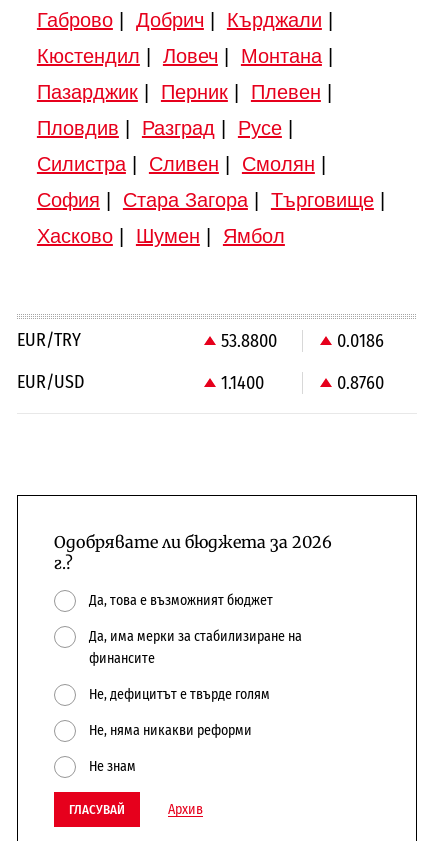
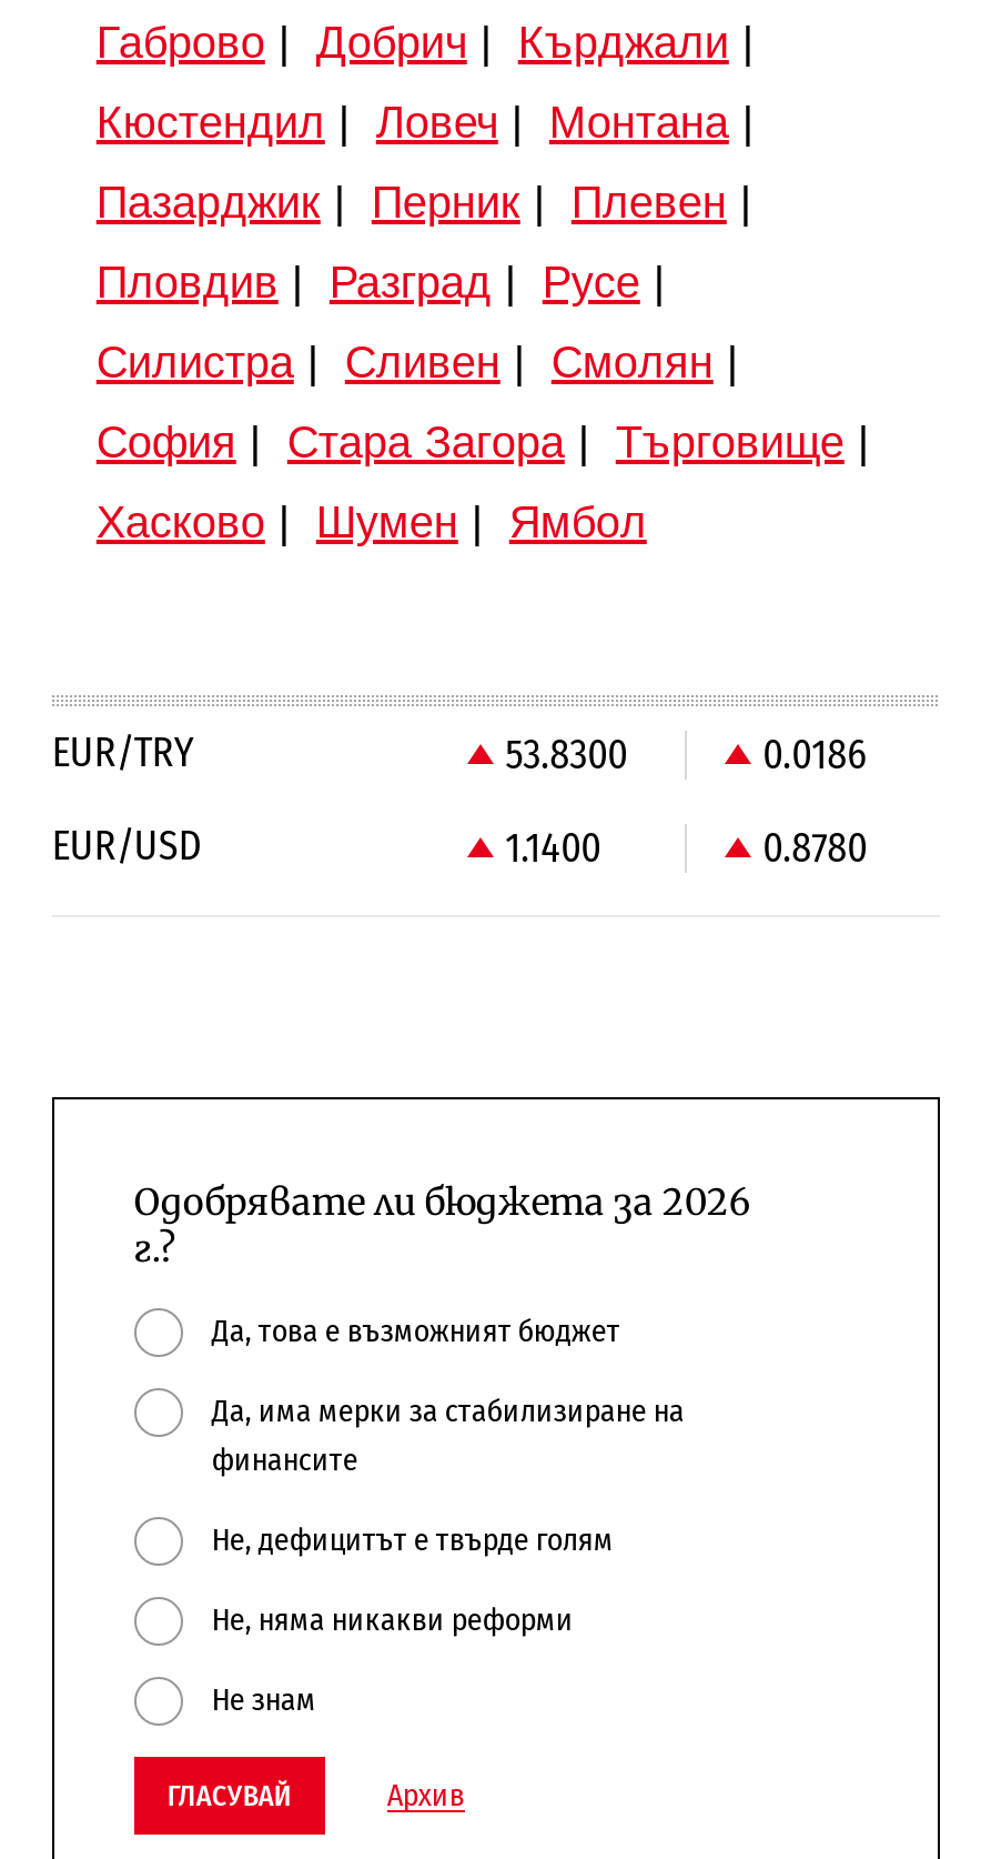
- 53.8800
+ 53.8300

- 0.8760
+ 0.8780
